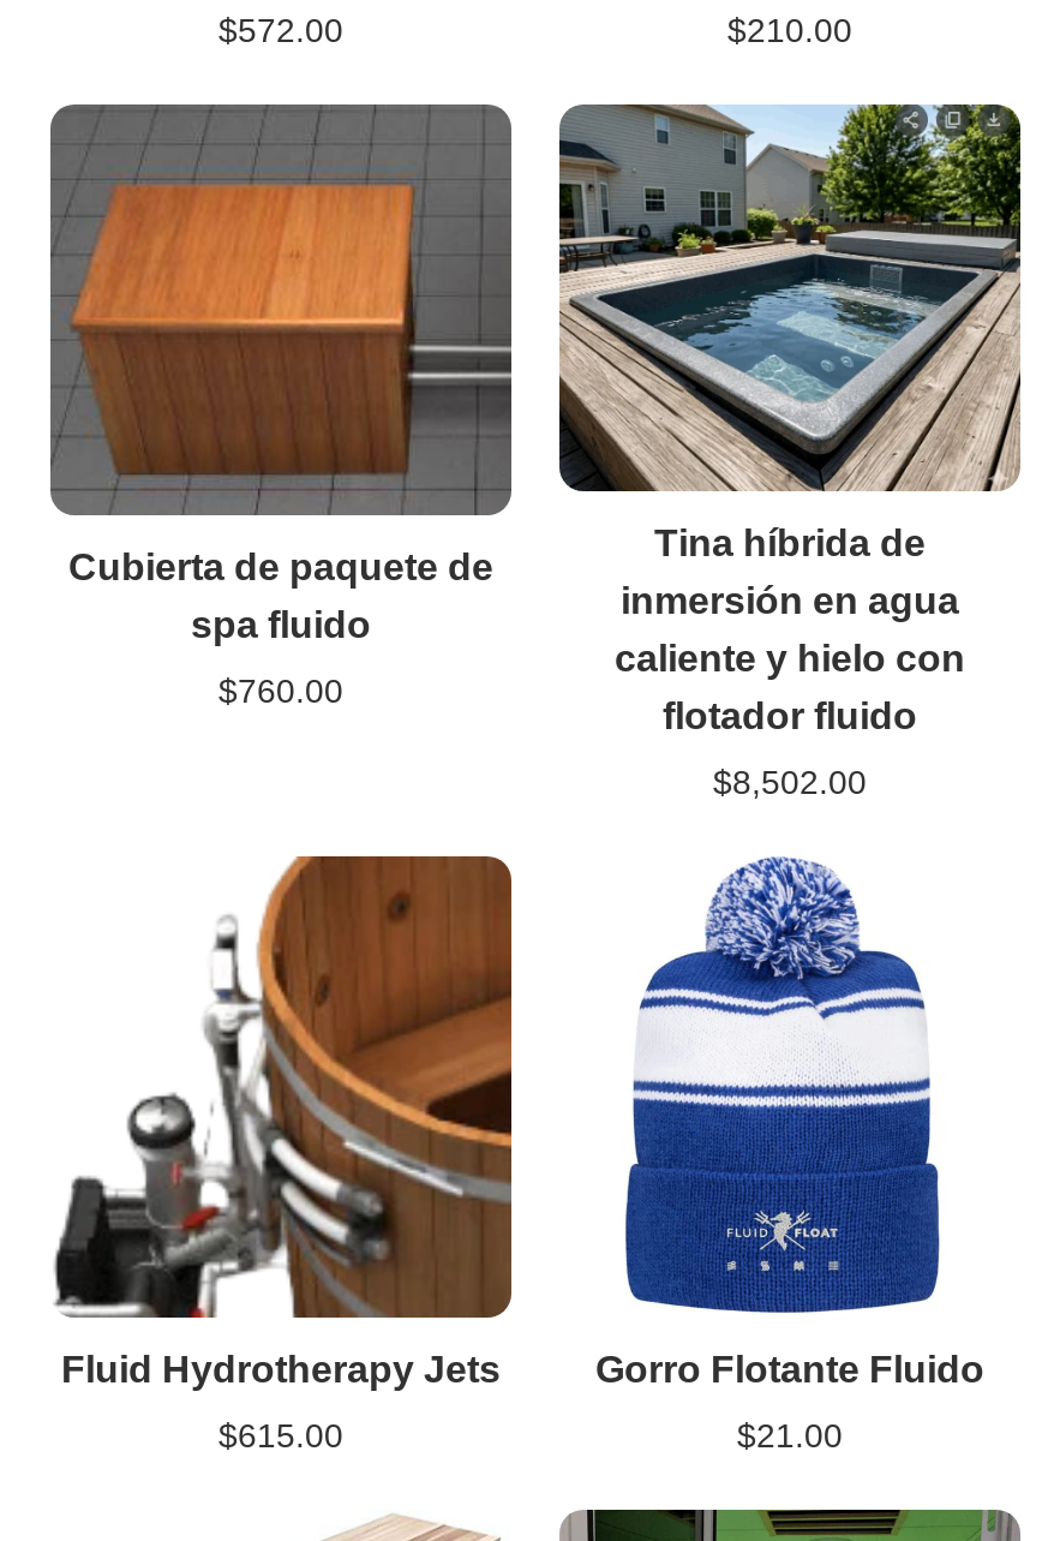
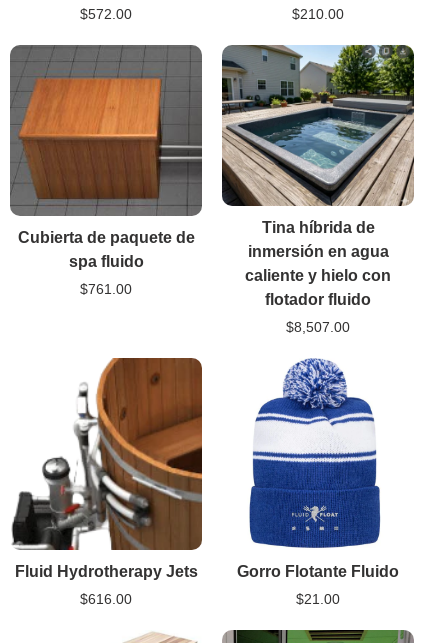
- $760.00
+ $761.00

- $8,502.00
+ $8,507.00

- $615.00
+ $616.00
